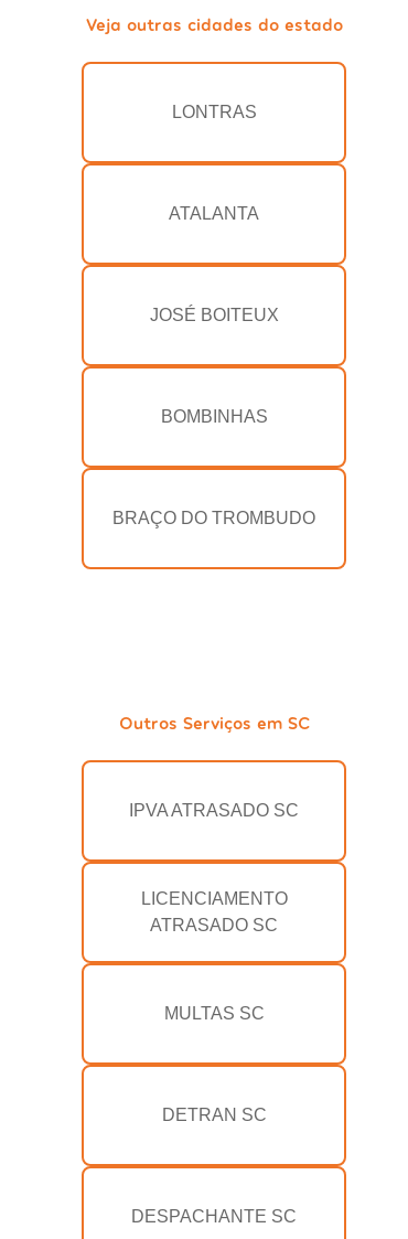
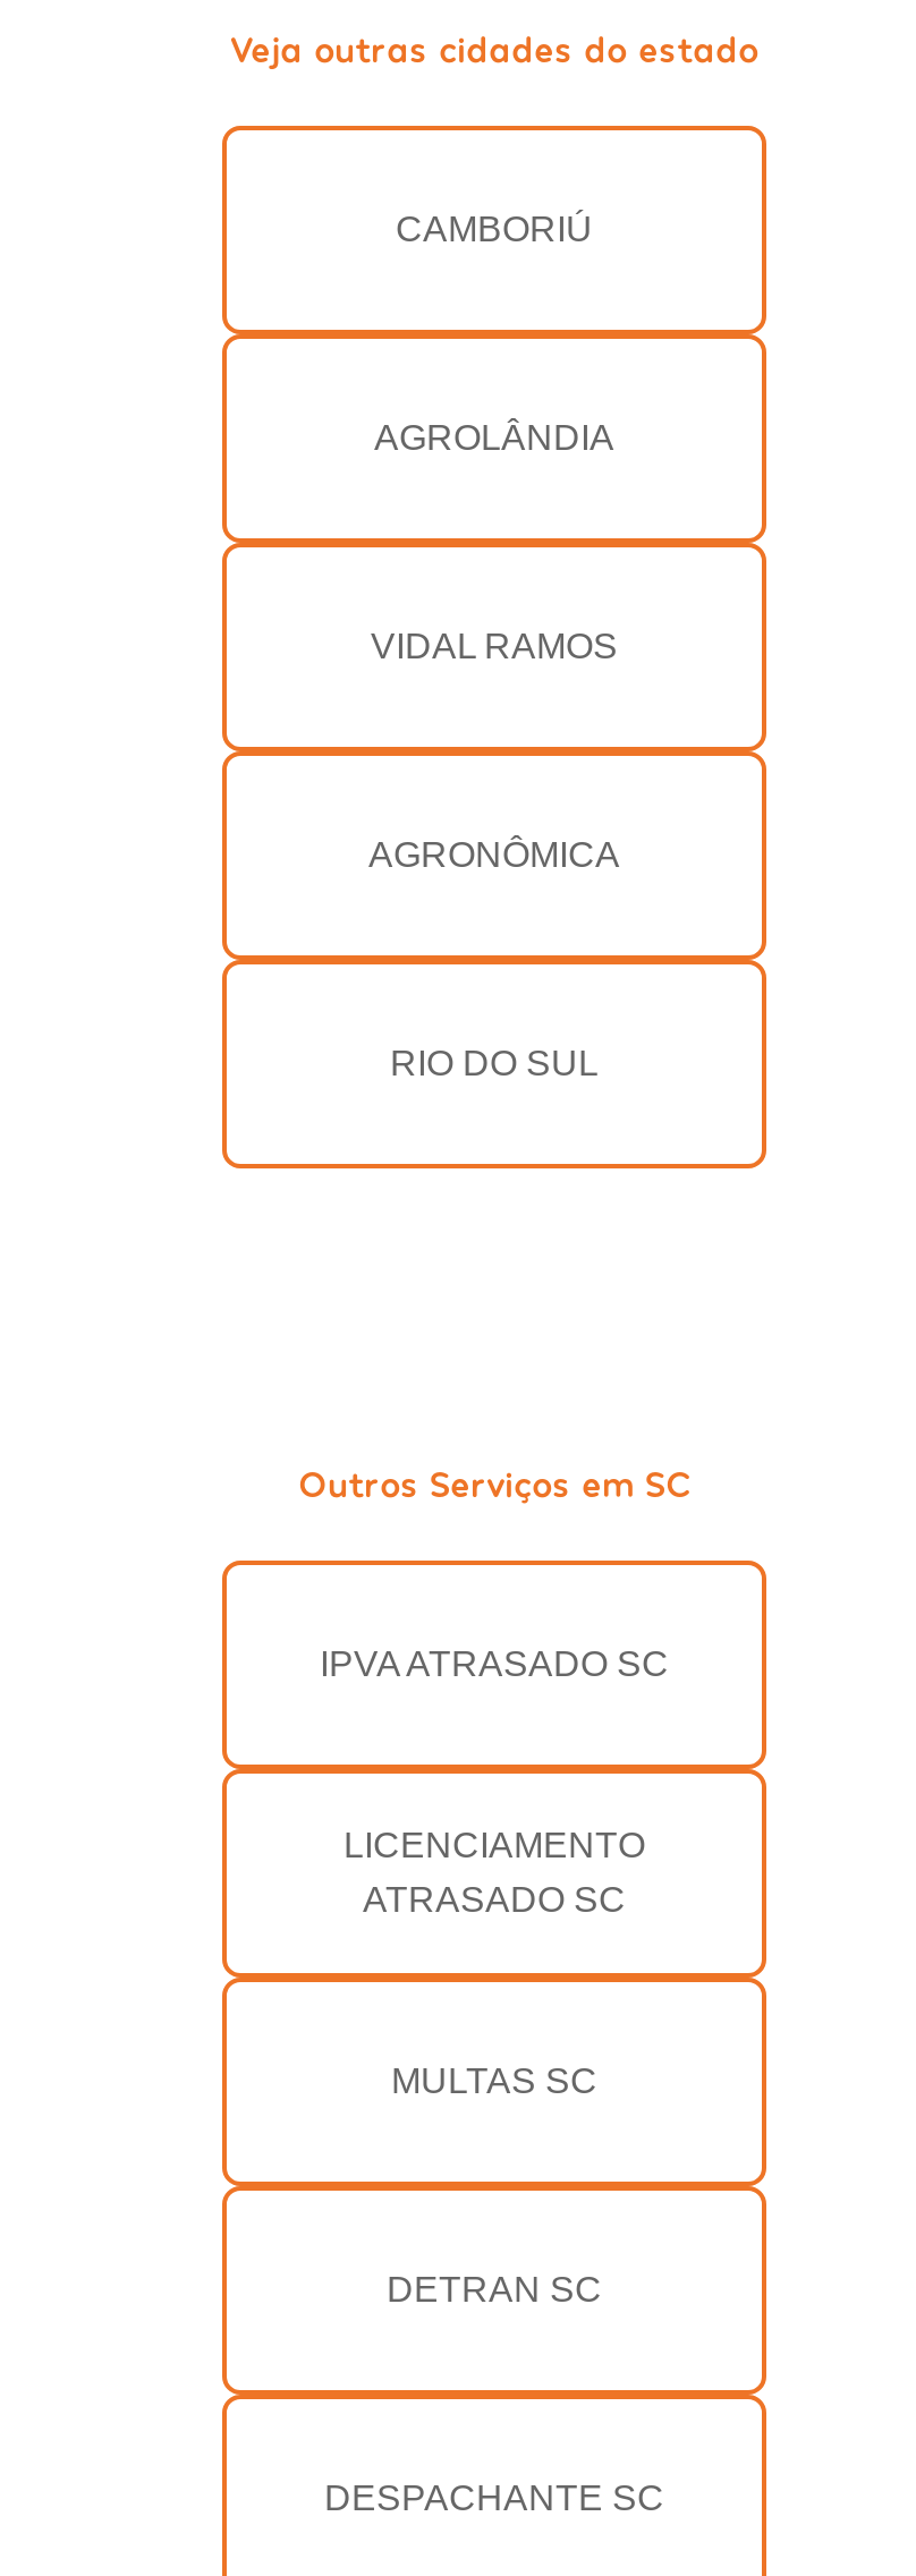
- LONTRAS
+ CAMBORIÚ

- ATALANTA
+ AGROLÂNDIA

- JOSÉ BOITEUX
+ VIDAL RAMOS

- BOMBINHAS
+ AGRONÔMICA

- BRAÇO DO TROMBUDO
+ RIO DO SUL
